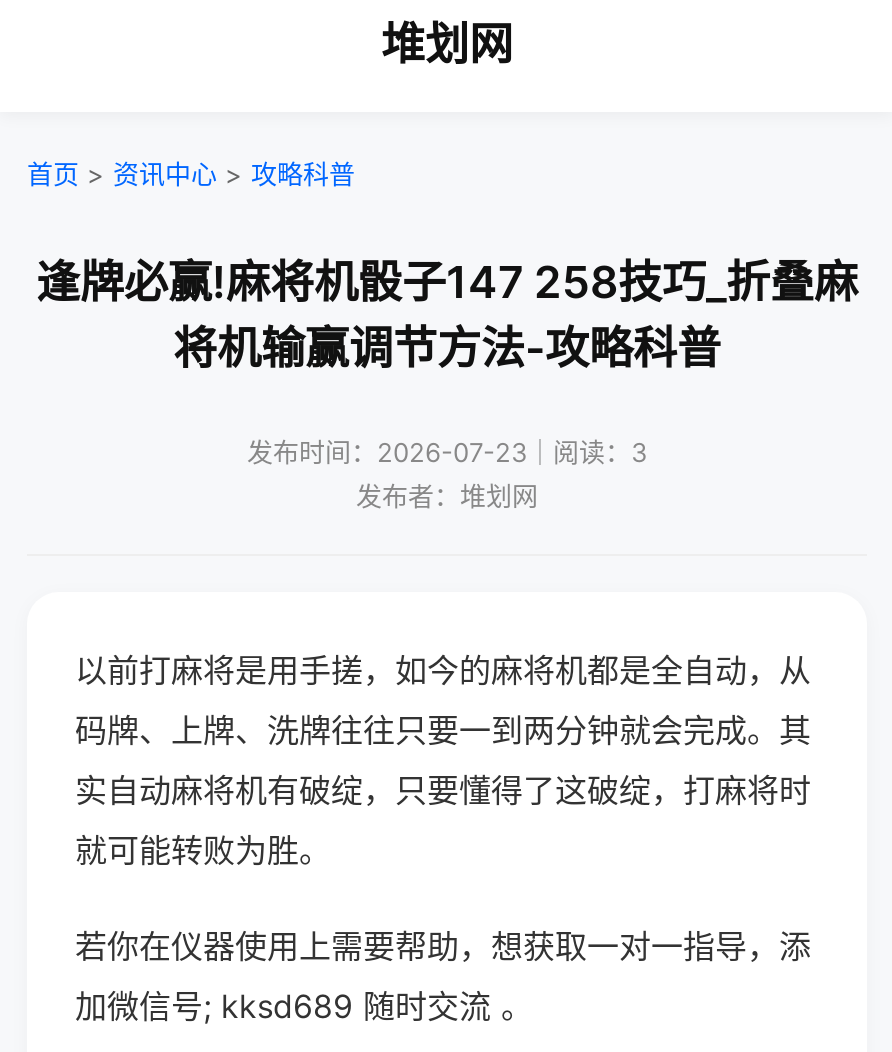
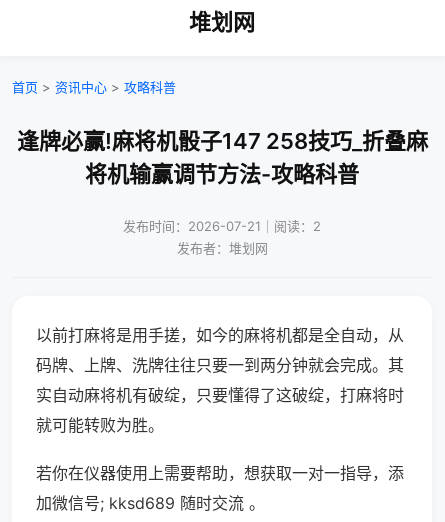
- 发布时间：2026-07-23｜阅读：3
+ 发布时间：2026-07-21｜阅读：2
